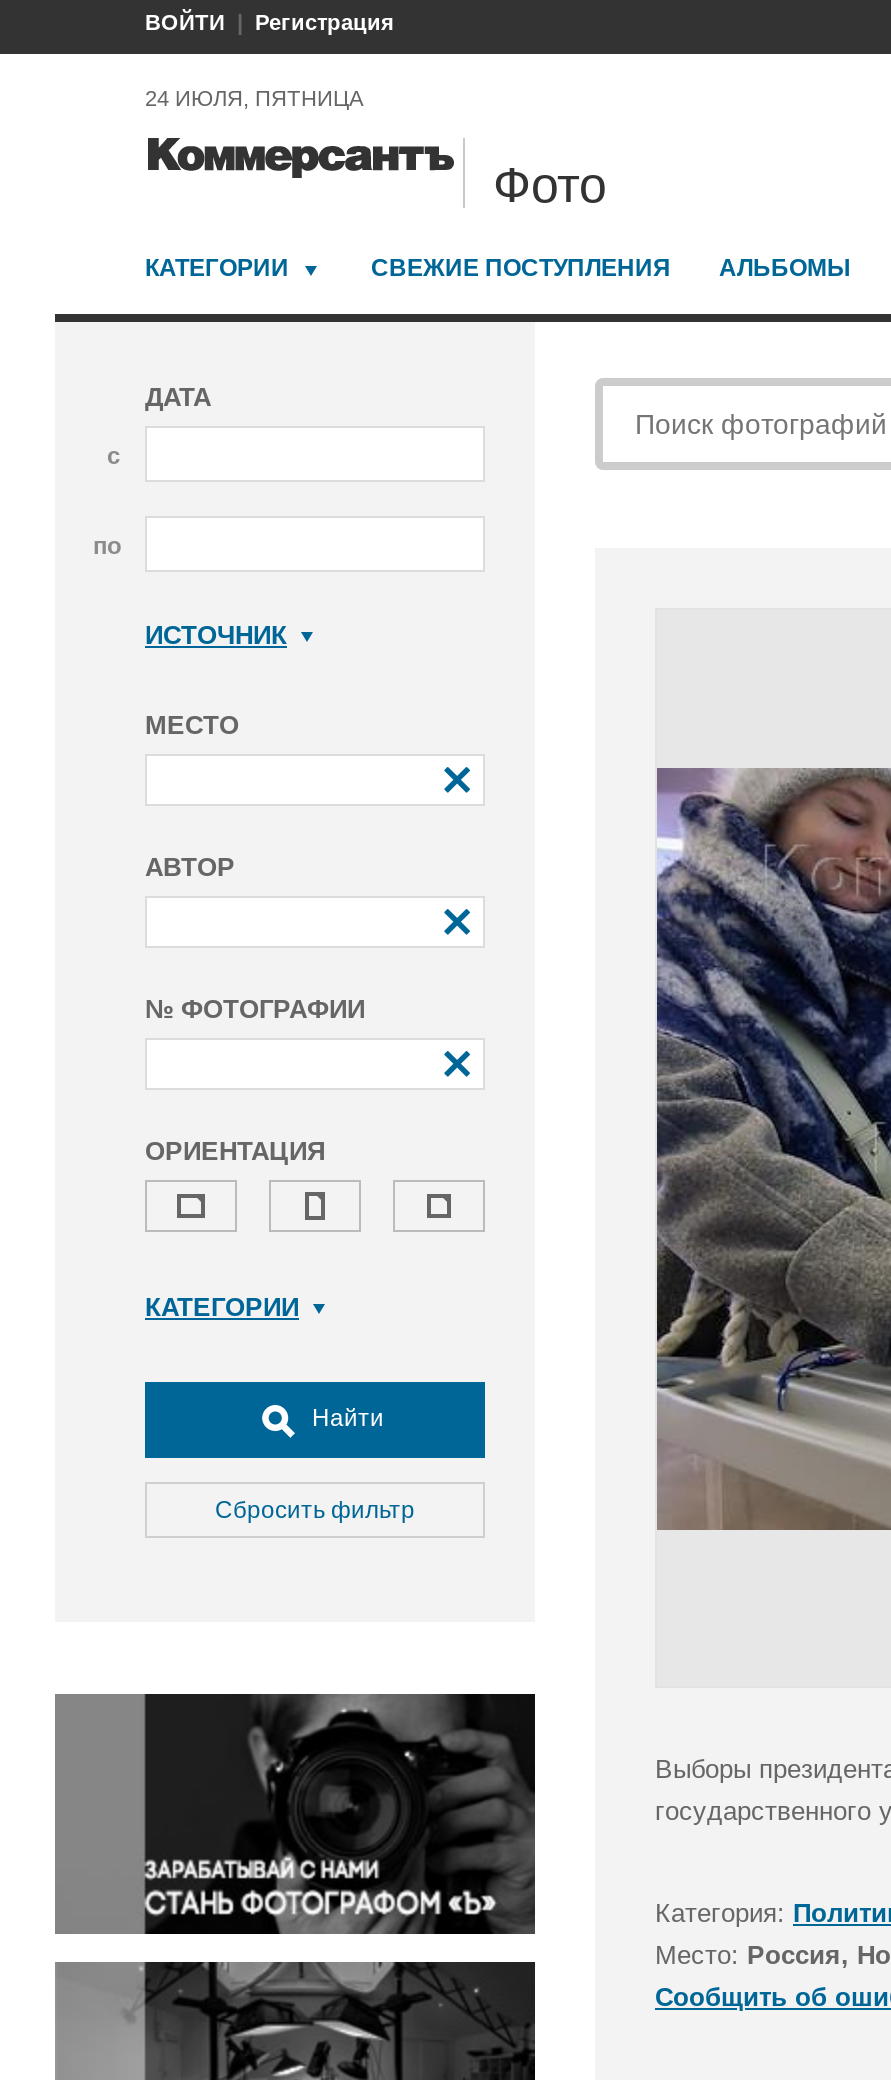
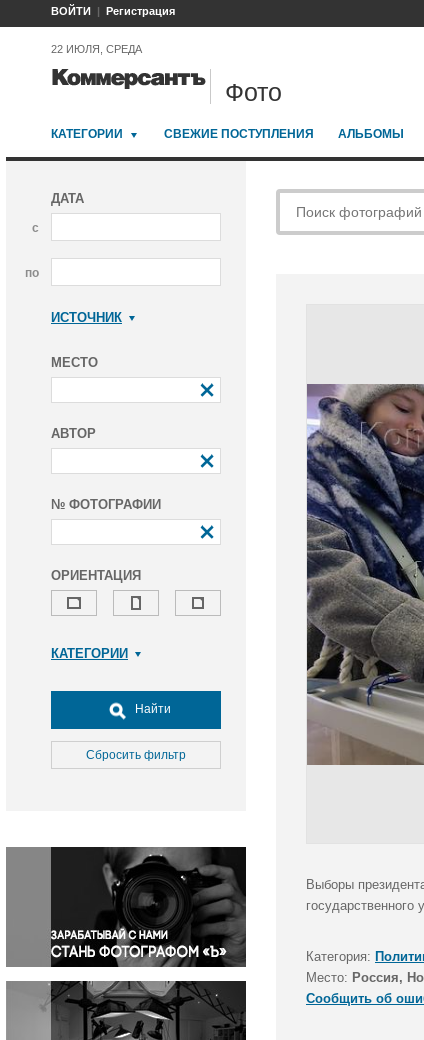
- 24 ИЮЛЯ, ПЯТНИЦА
+ 22 ИЮЛЯ, СРЕДА
